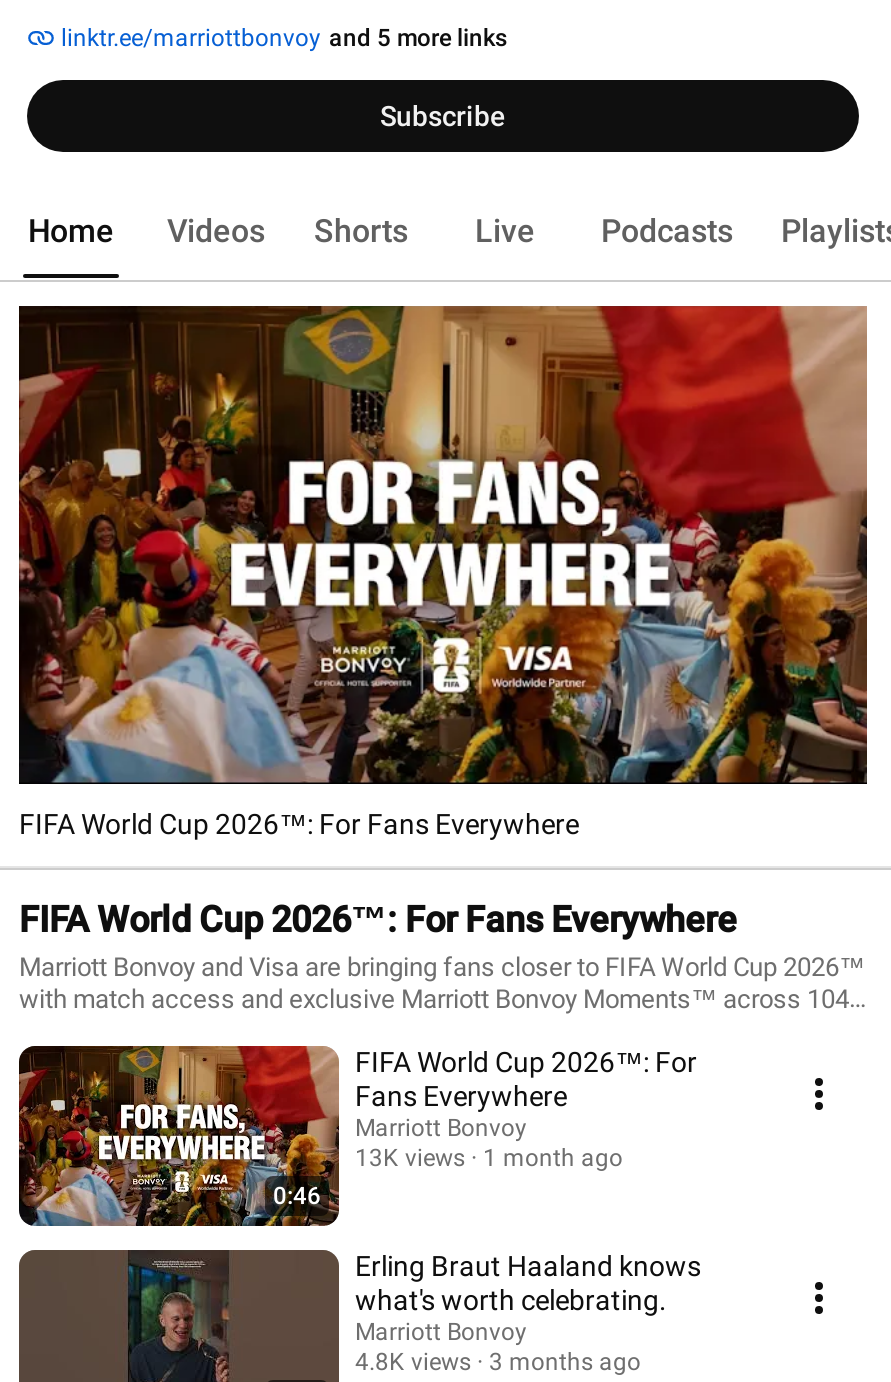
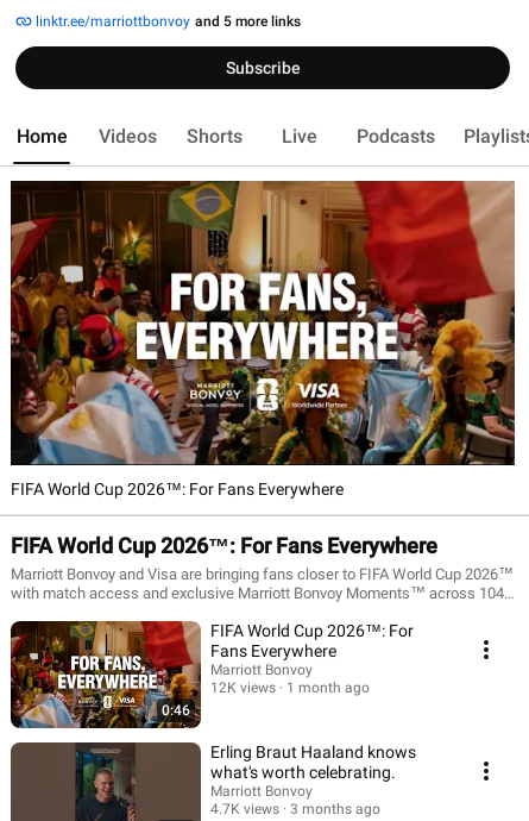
- 13K views 1 month ago
+ 12K views 1 month ago

- 4.8K views 3 months ago
+ 4.7K views 3 months ago
